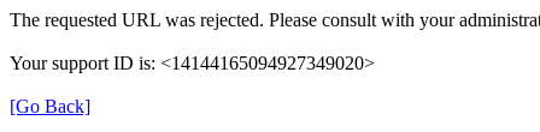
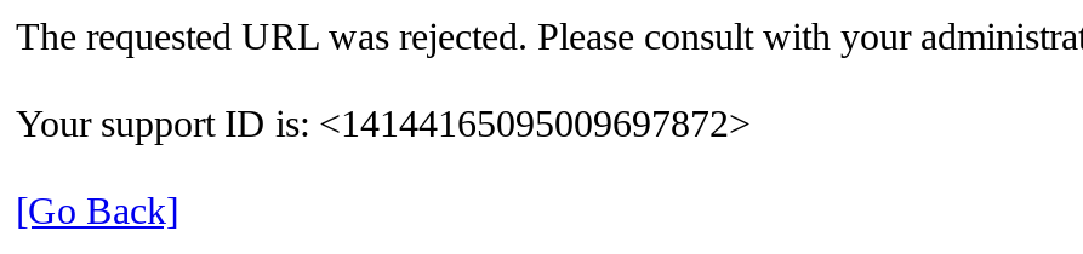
- Your support ID is: <14144165094927349020>
+ Your support ID is: <14144165095009697872>
